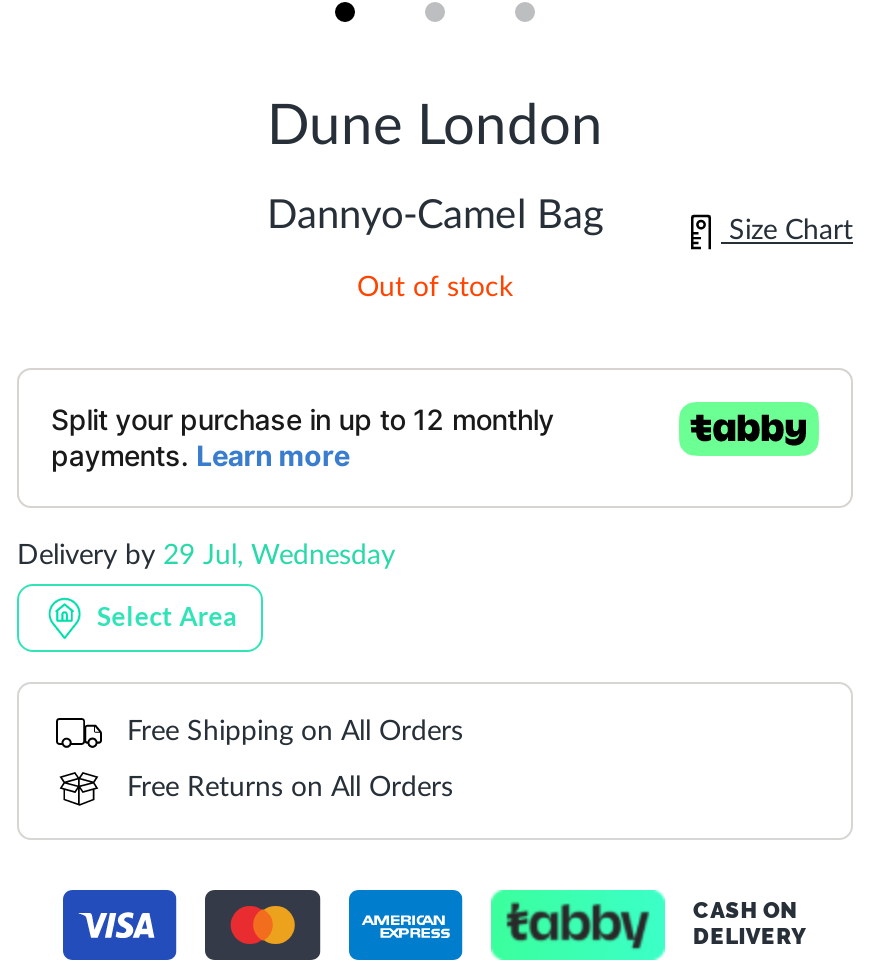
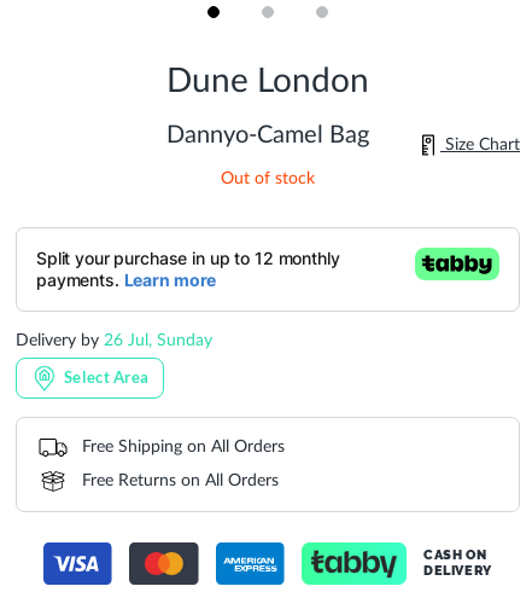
- Delivery by 29 Jul, Wednesday
+ Delivery by 26 Jul, Sunday
